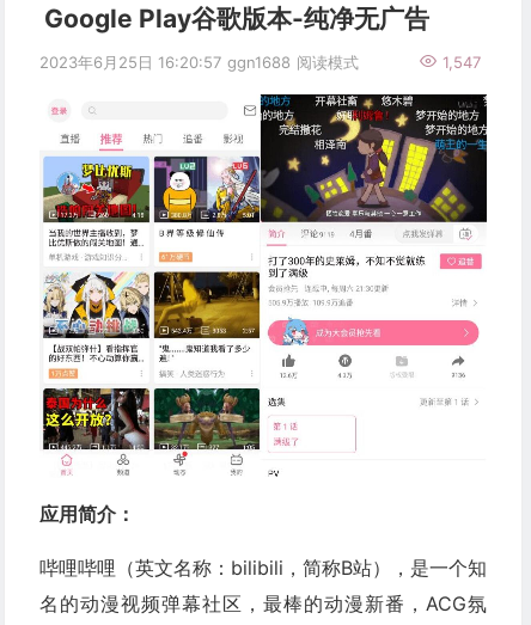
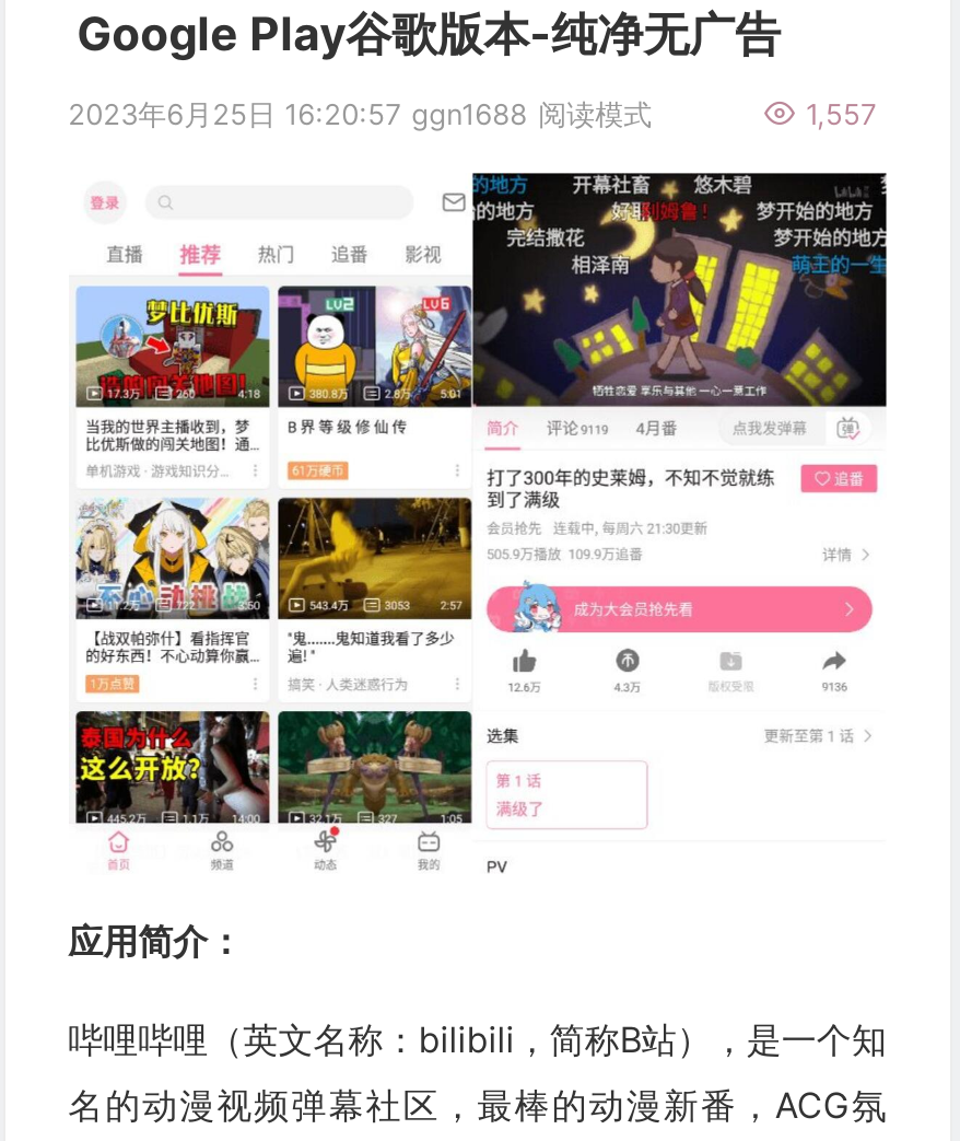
- 1,547
+ 1,557
